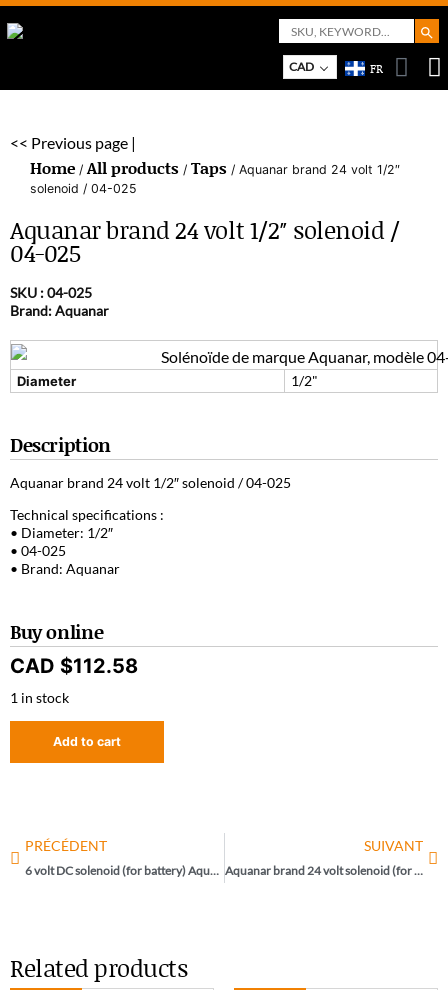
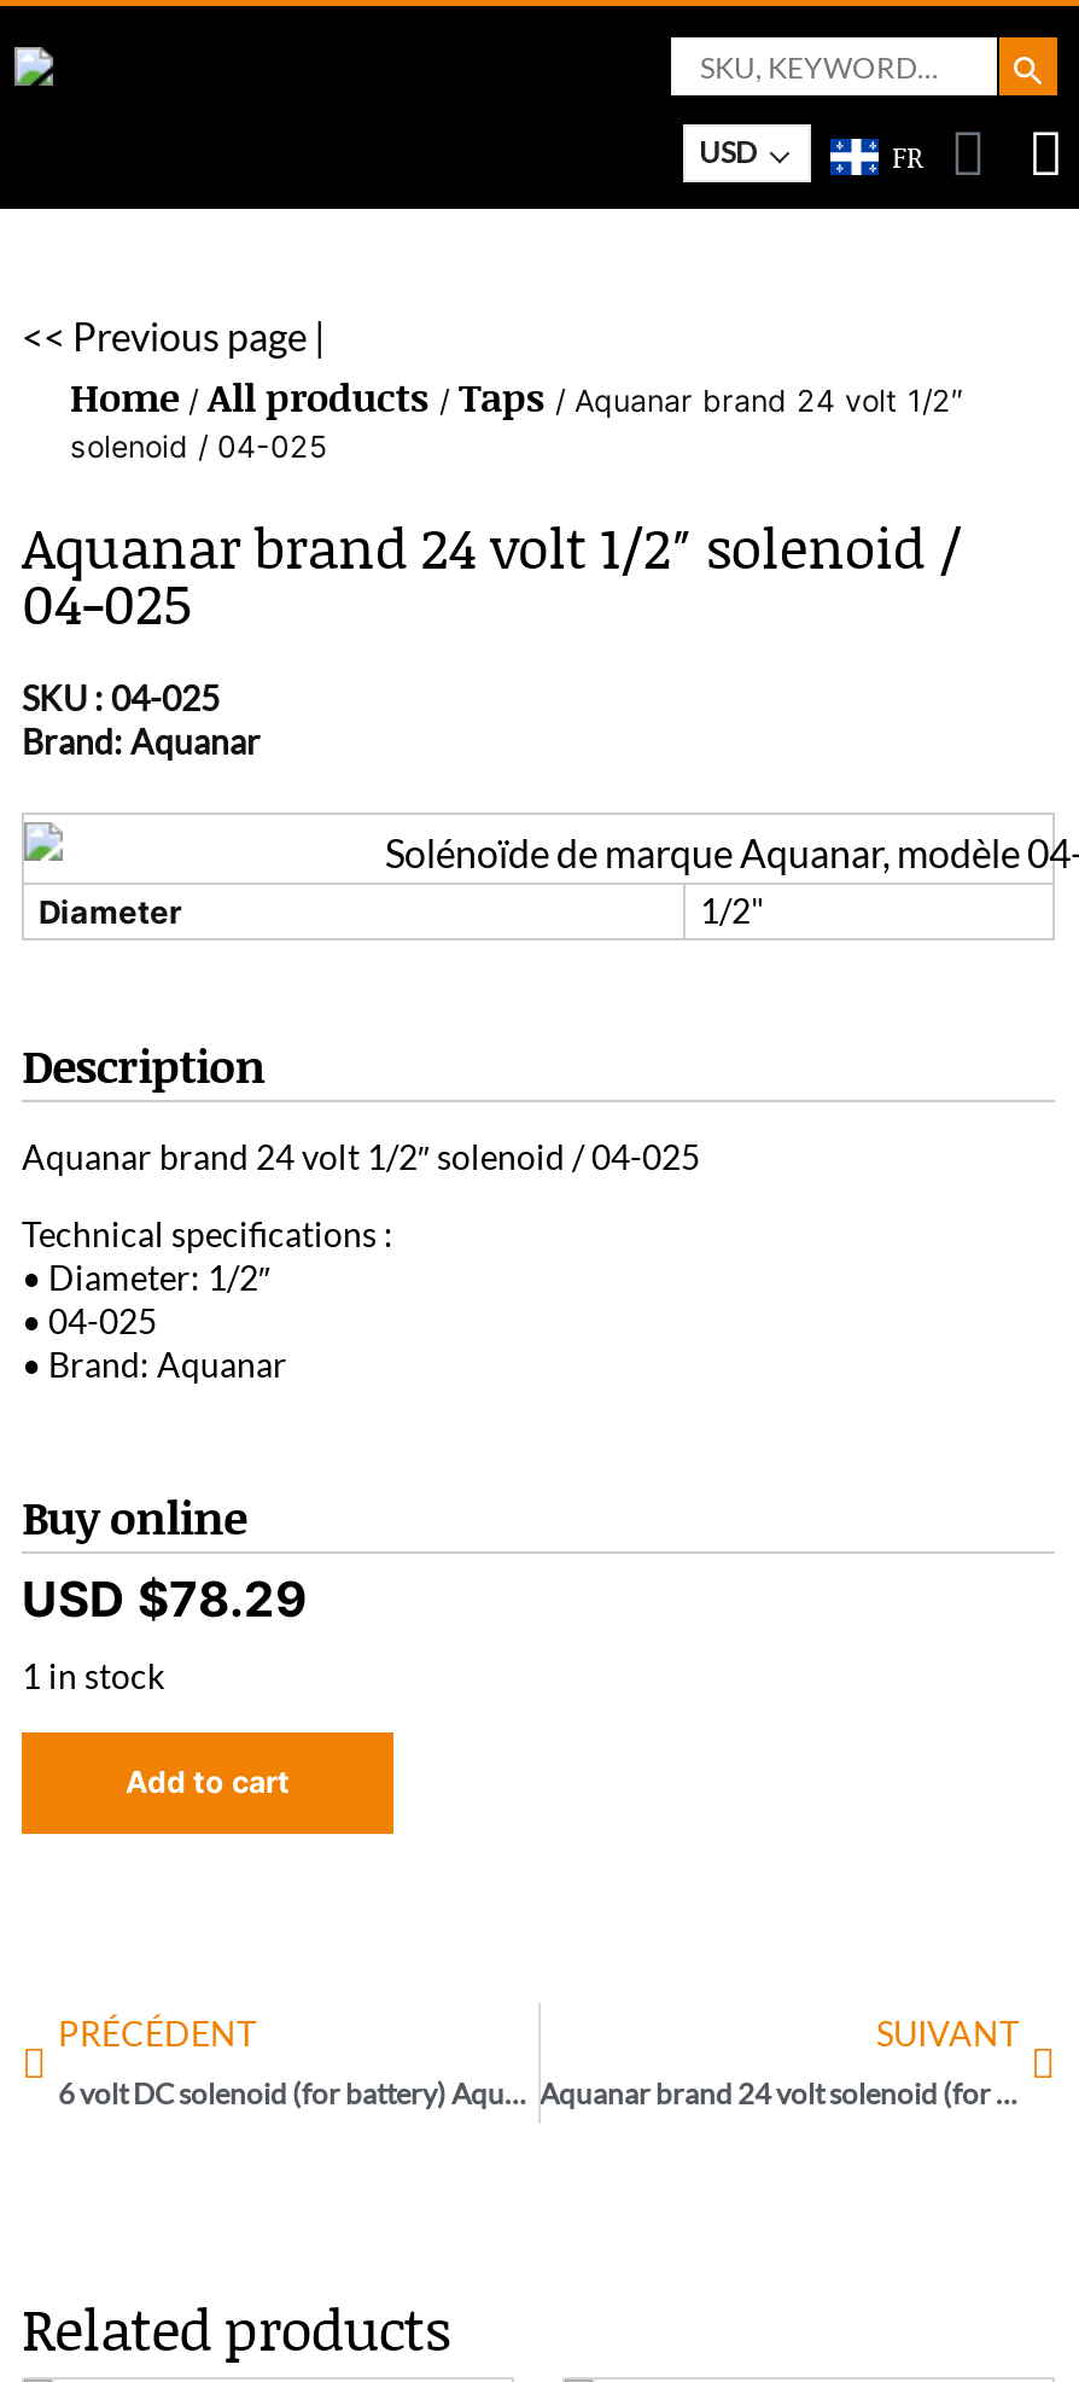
- CAD
+ USD

- CAD $112.58
+ USD $78.29
